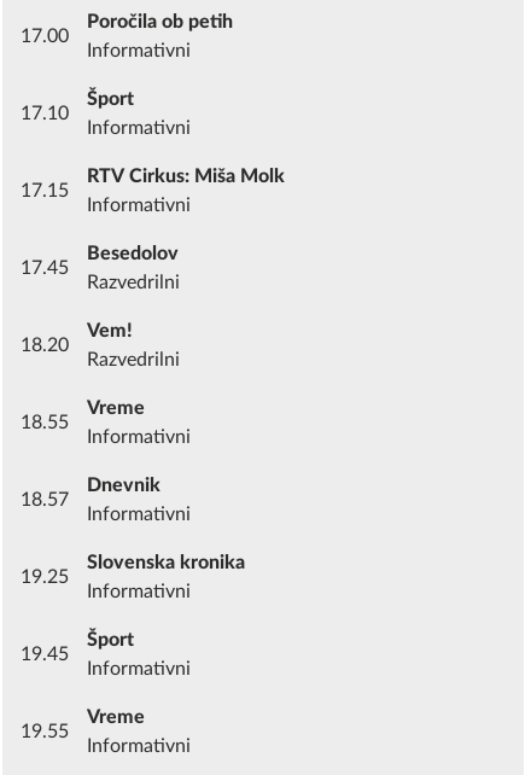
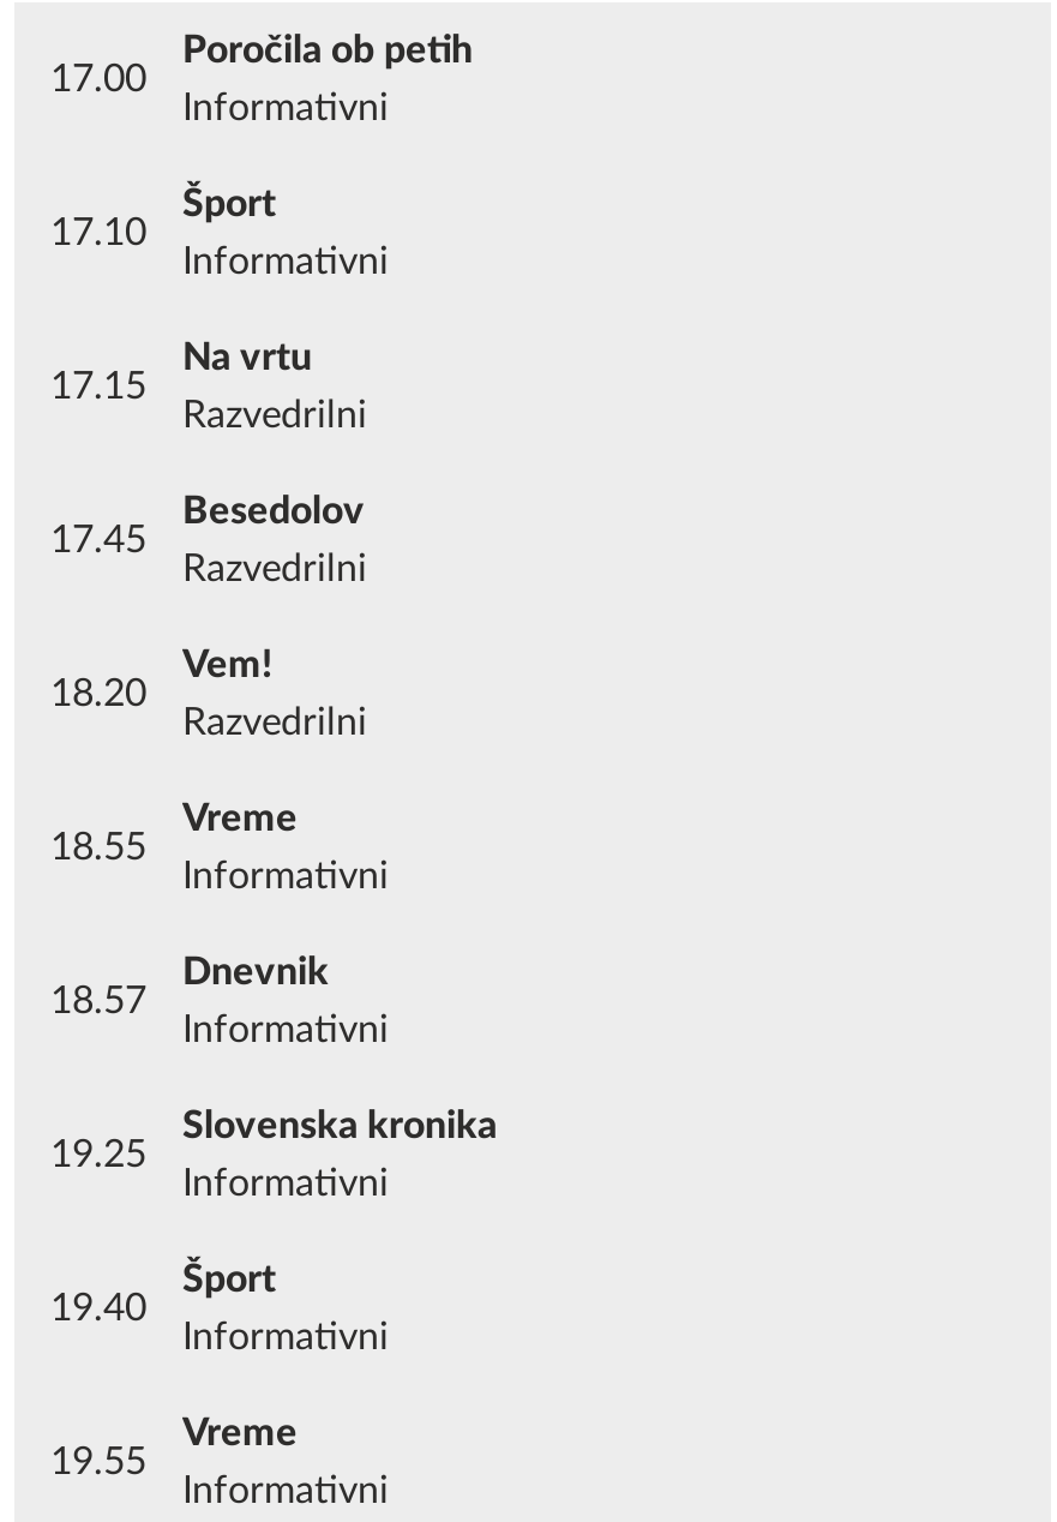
- RTV Cirkus: Miša Molk
+ Na vrtu

- Informativni
+ Razvedrilni

- 19.45
+ 19.40
